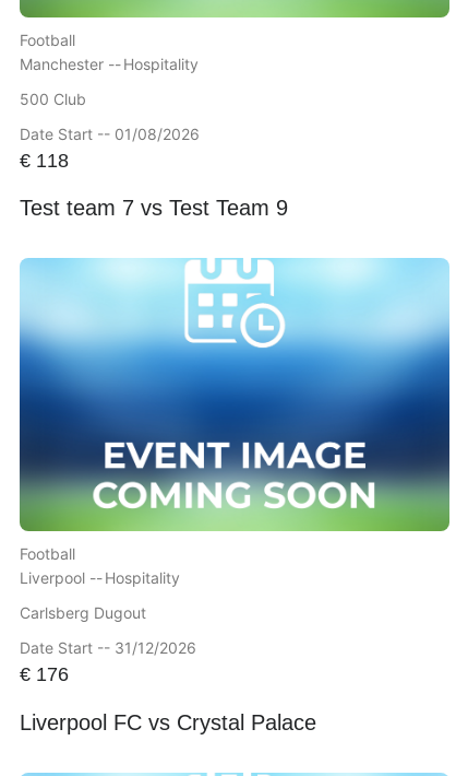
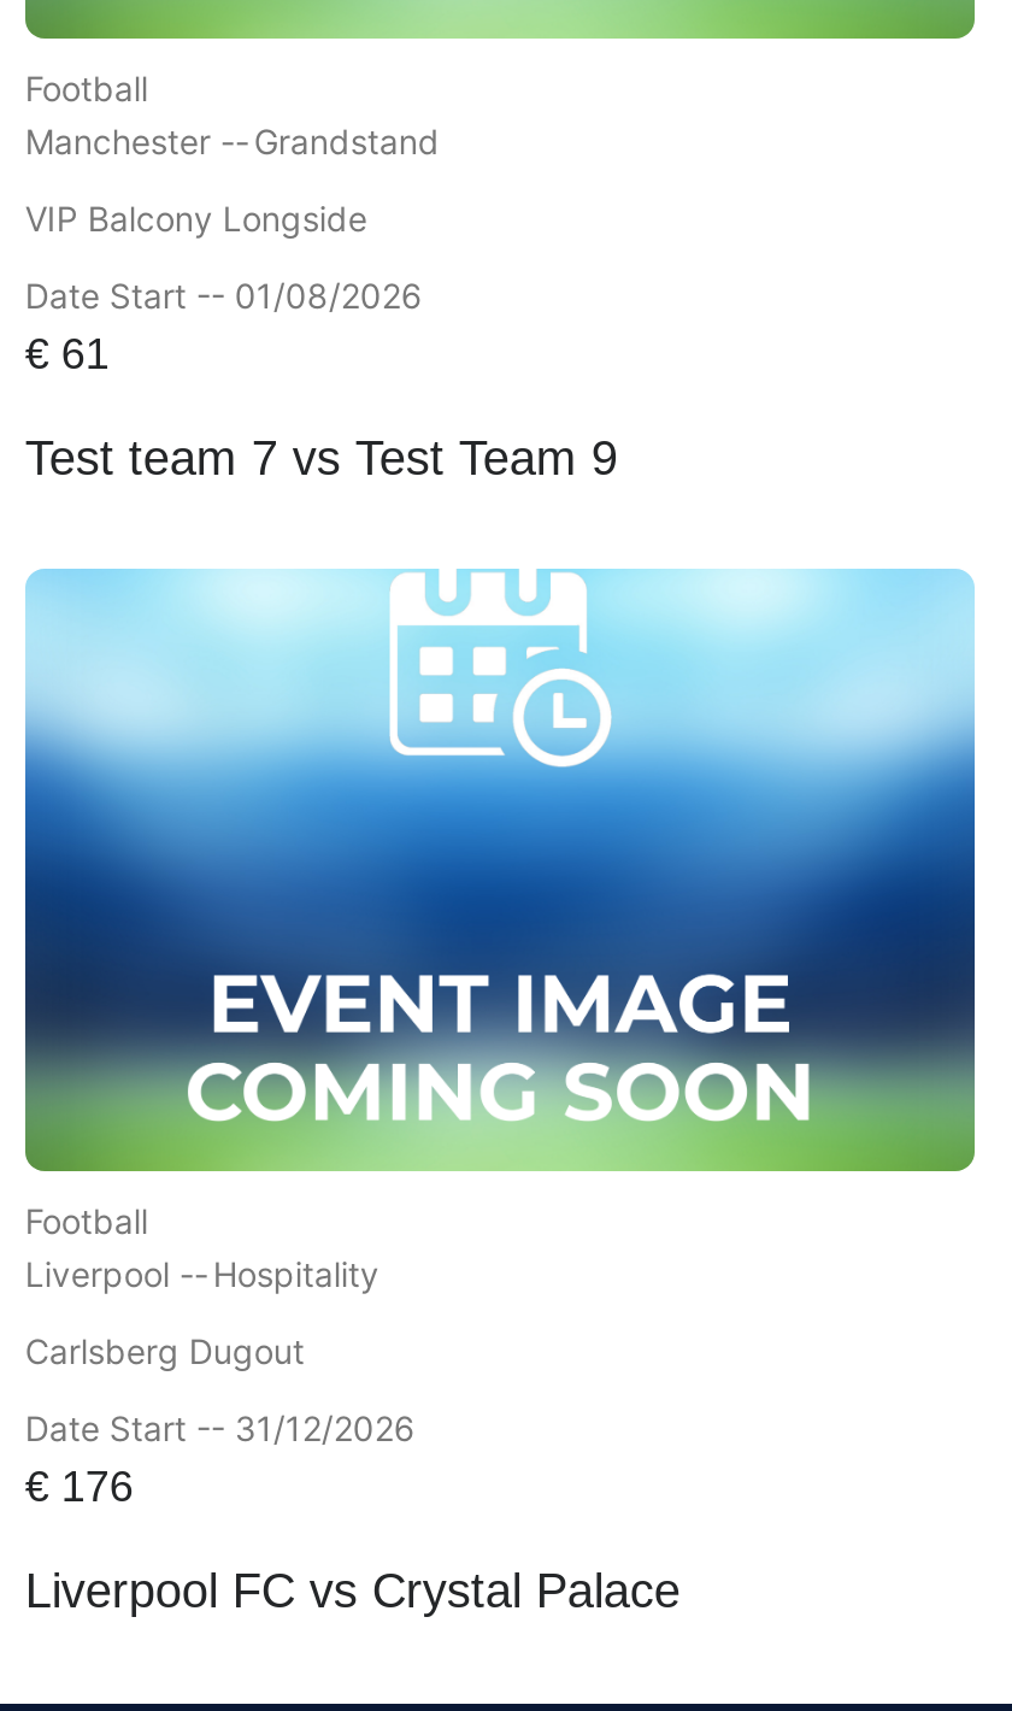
- Manchester -- Hospitality
+ Manchester -- Grandstand

- 500 Club
+ VIP Balcony Longside

- €118
+ €61
